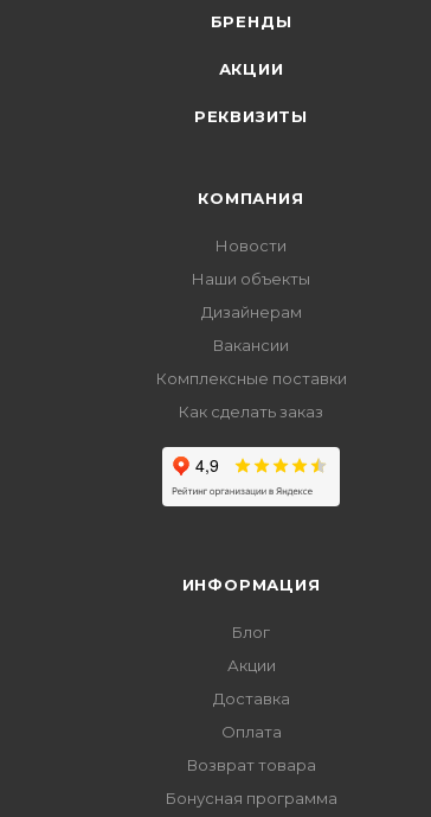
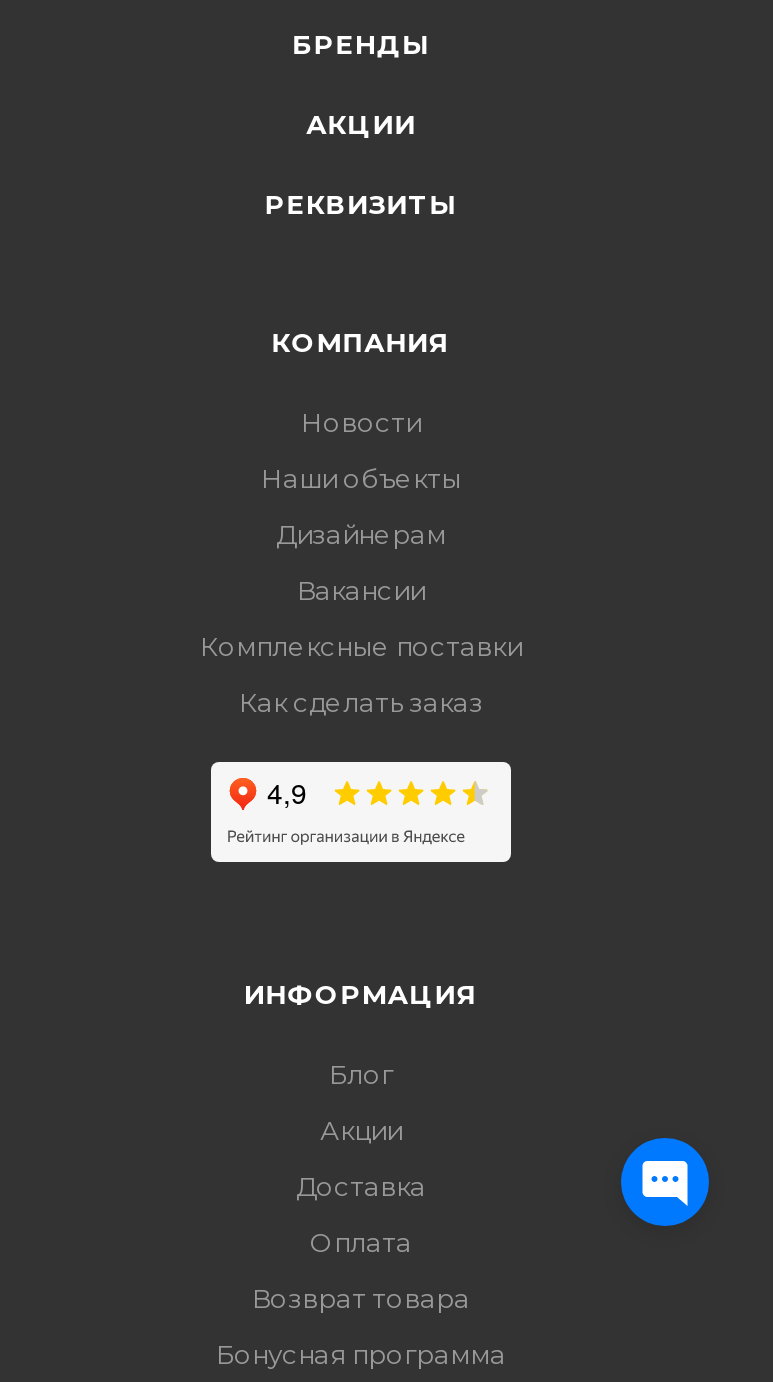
+ [image]
